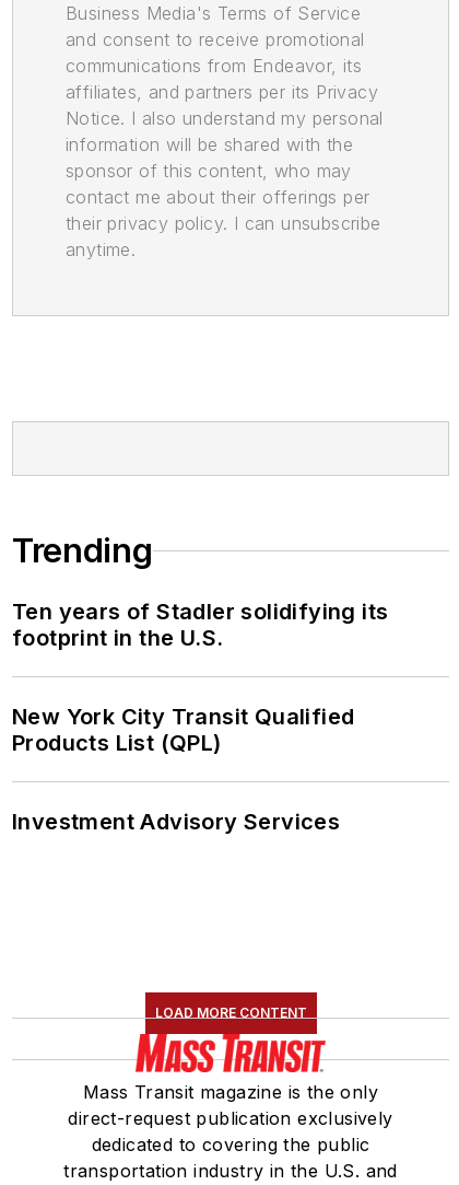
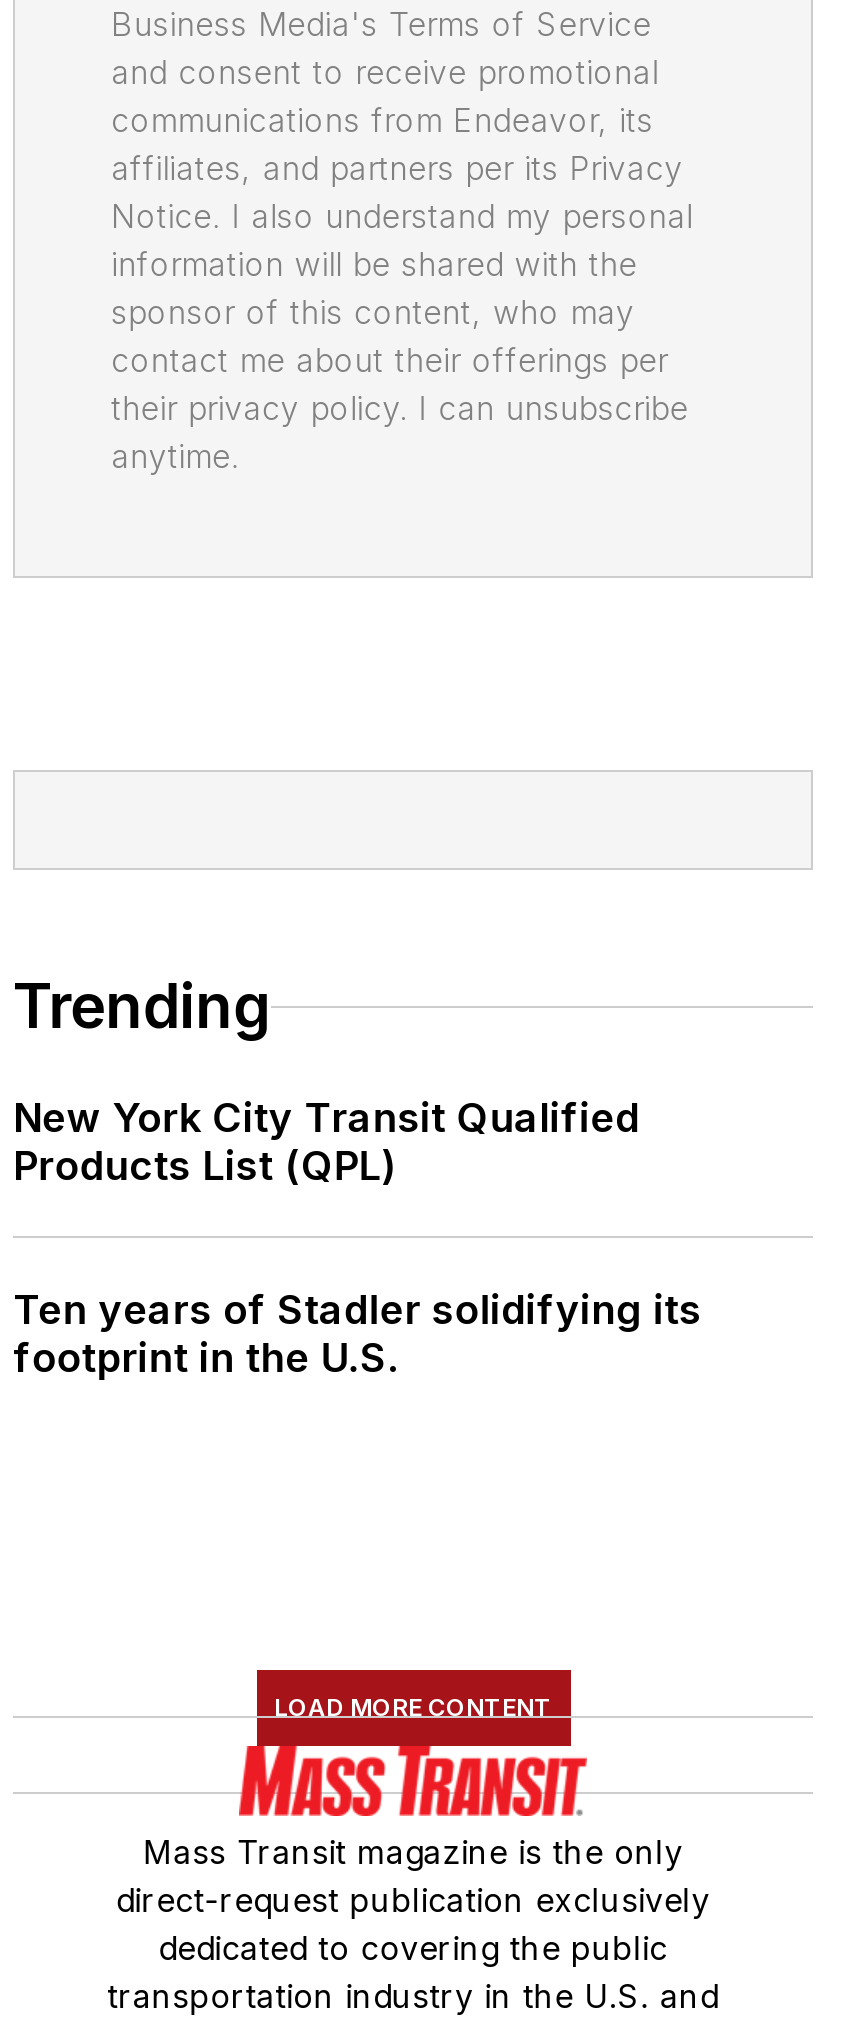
moved down: Ten years of Stadler solidifying its | footprint in the U.S.

moved up: New York City Transit Qualified | Products List (QPL)

- Investment Advisory Services
